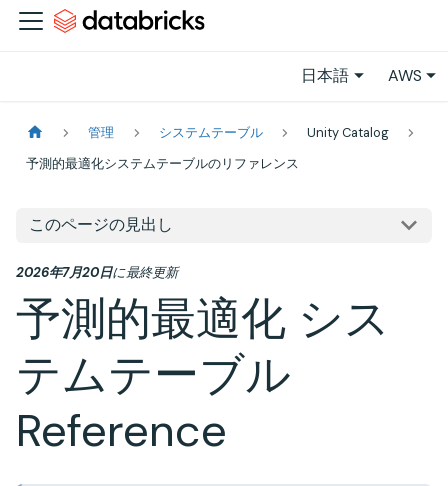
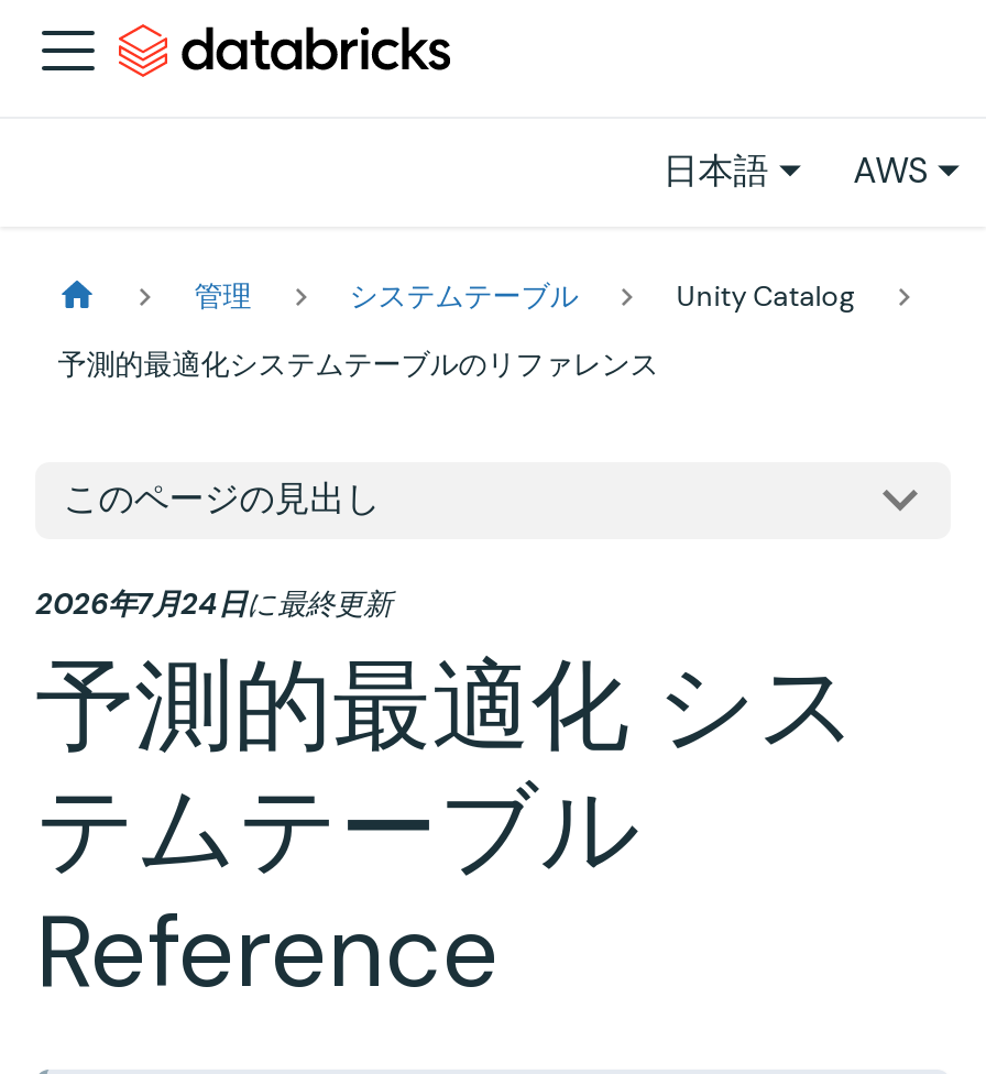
- 2026年7月20日に最終更新
+ 2026年7月24日に最終更新
